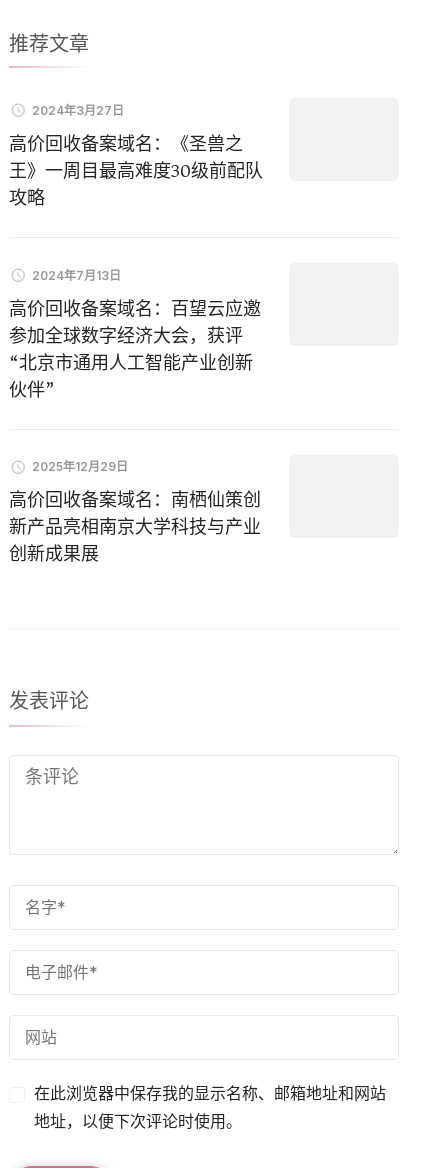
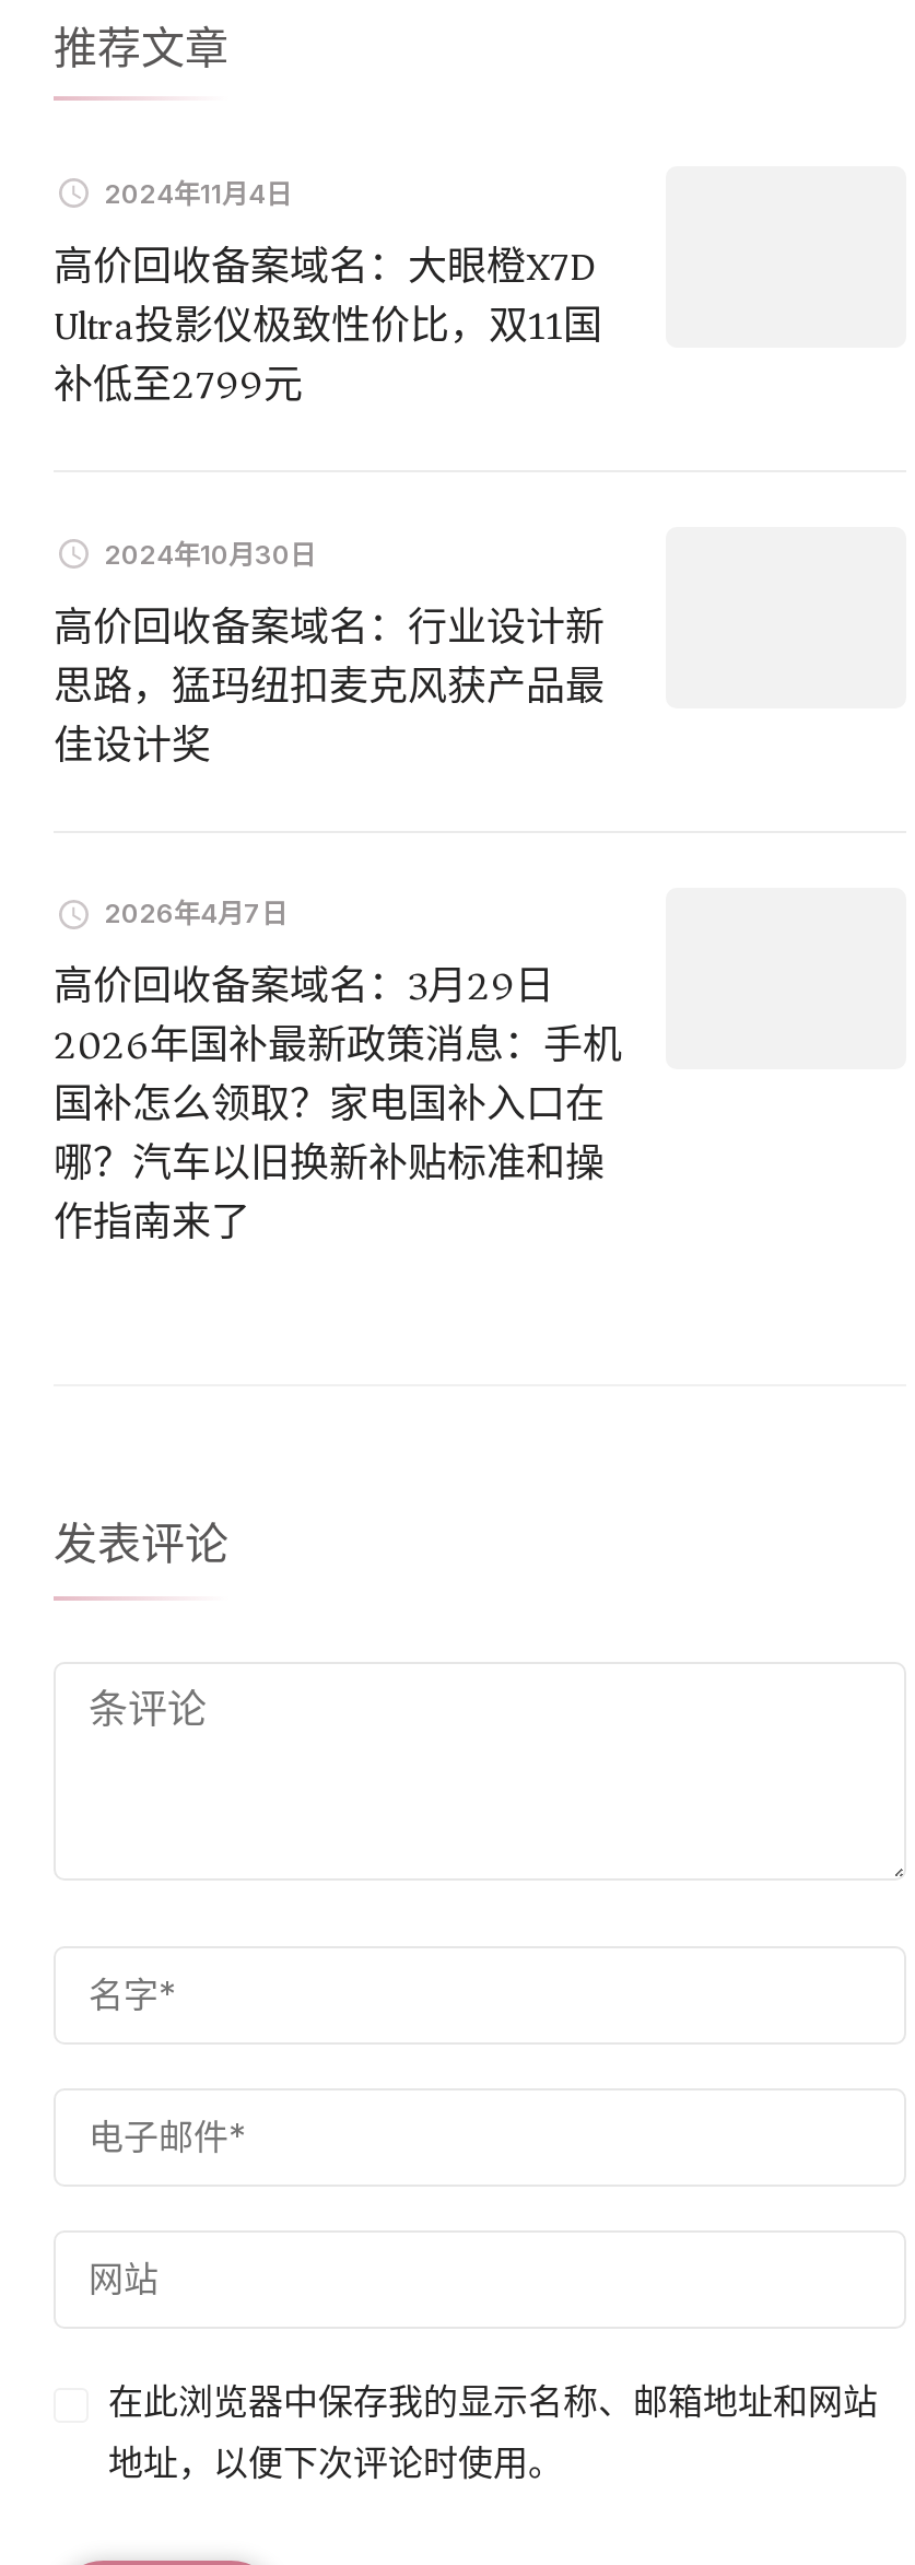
- 2024年3月27日
- 高价回收备案域名：《圣兽之
- 王》一周目最高难度30级前配队
- 攻略
+ 2024年11月4日
+ 高价回收备案域名：大眼橙X7D
+ Ultra投影仪极致性价比，双11国
+ 补低至2799元

- 2024年7月13日
- 高价回收备案域名：百望云应邀
- 参加全球数字经济大会，获评
- “北京市通用人工智能产业创新
- 伙伴”
+ 2024年10月30日
+ 高价回收备案域名：行业设计新
+ 思路，猛玛纽扣麦克风获产品最
+ 佳设计奖

- 2025年12月29日
- 高价回收备案域名：南栖仙策创
- 新产品亮相南京大学科技与产业
- 创新成果展
+ 2026年4月7日
+ 高价回收备案域名：3月29日
+ 2026年国补最新政策消息：手机
+ 国补怎么领取？家电国补入口在
+ 哪？汽车以旧换新补贴标准和操
+ 作指南来了
